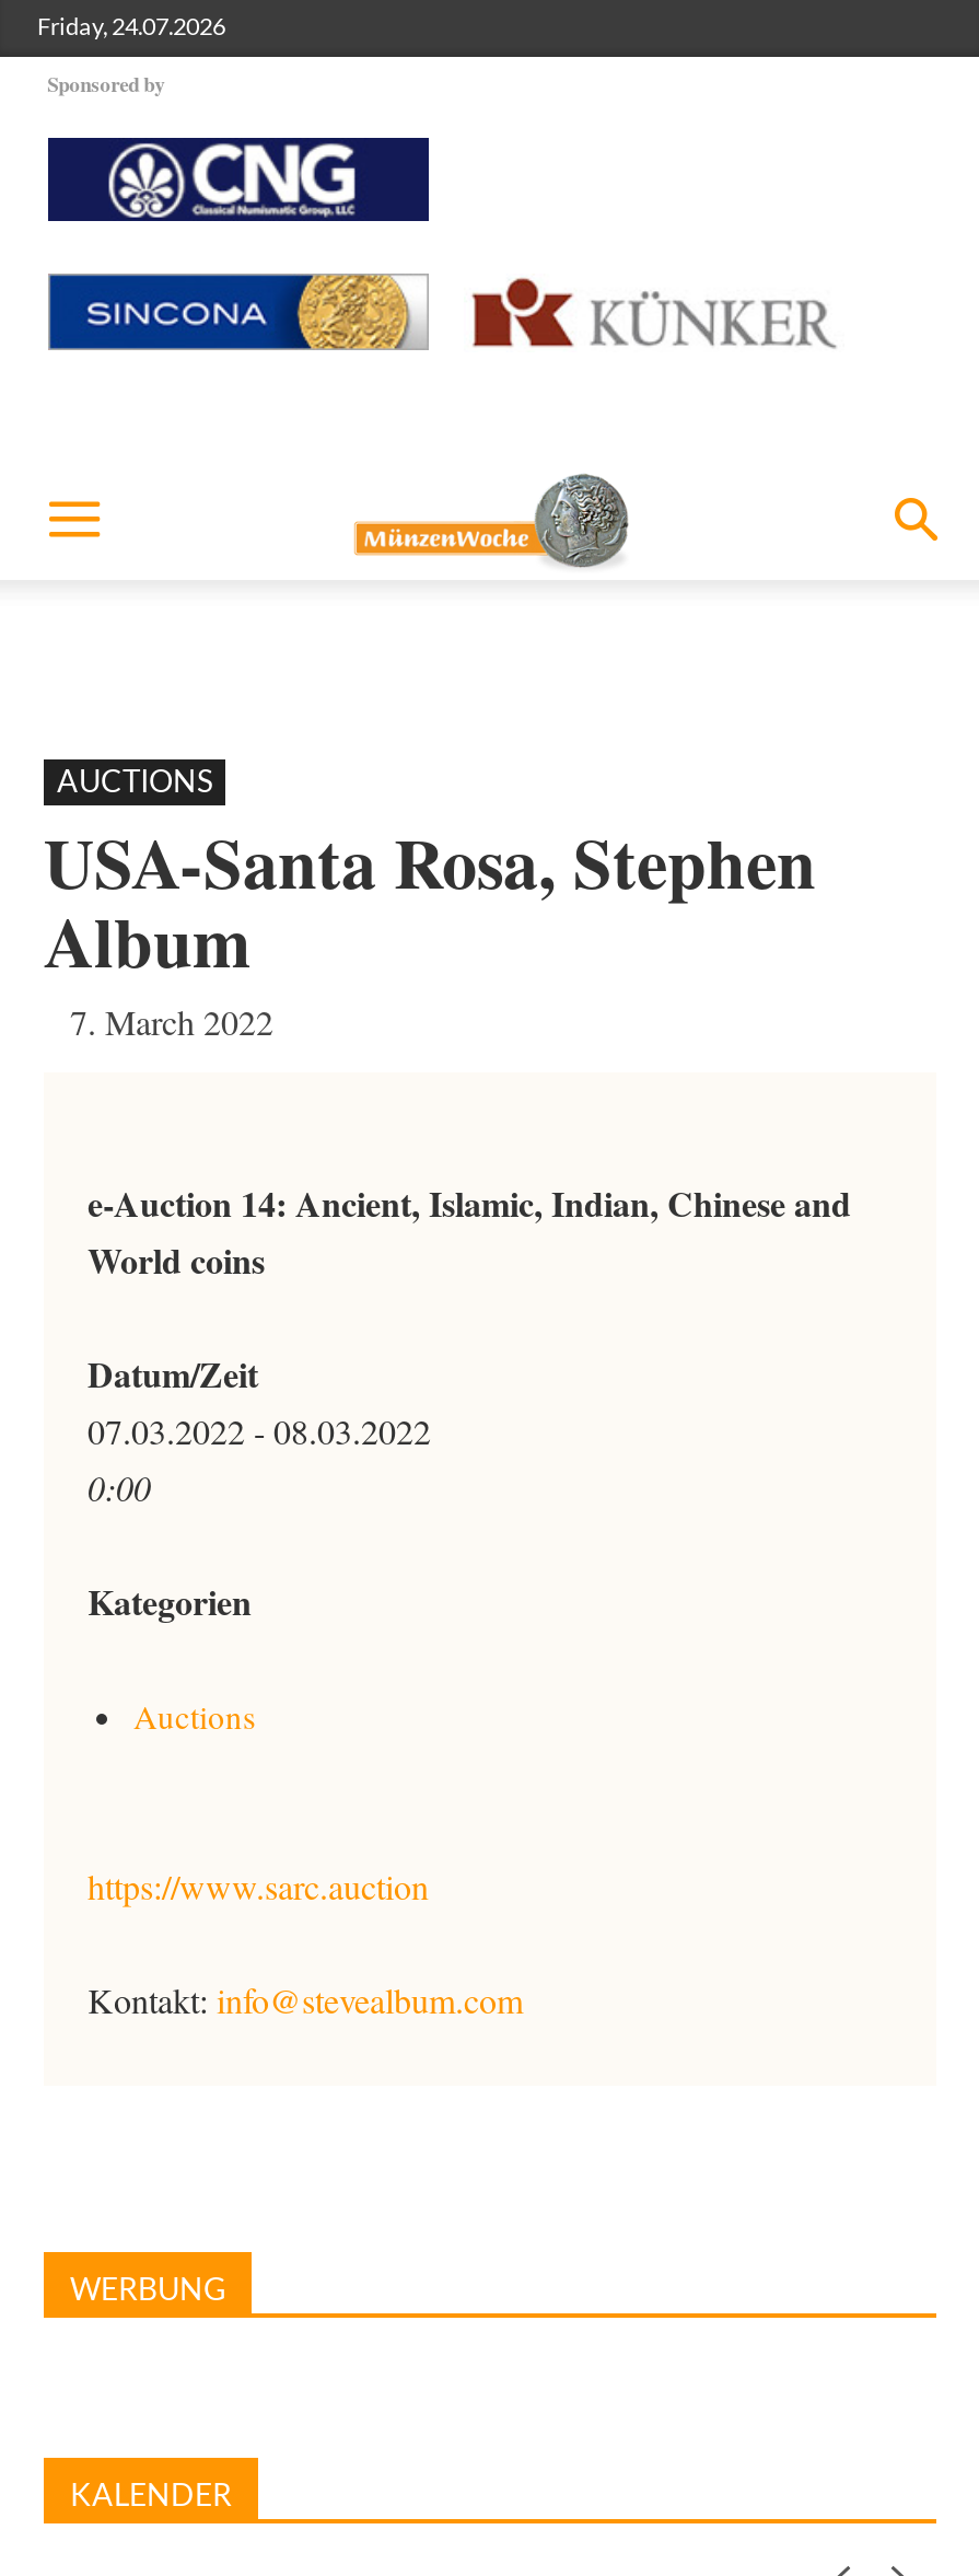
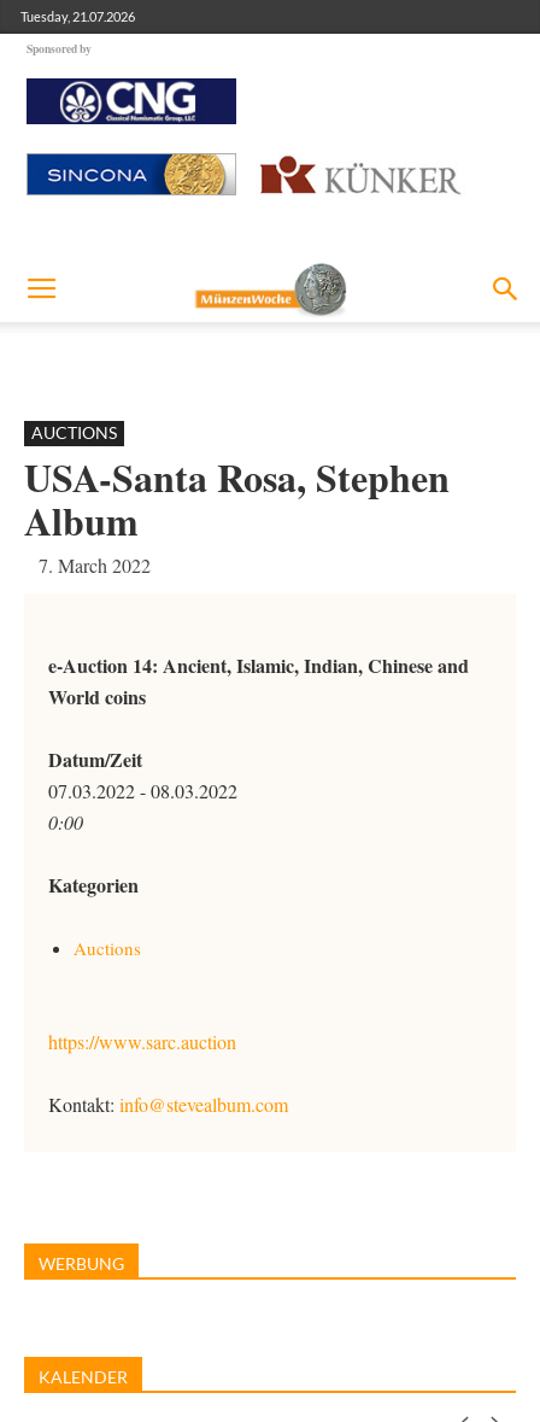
- Friday, 24.07.2026
+ Tuesday, 21.07.2026
